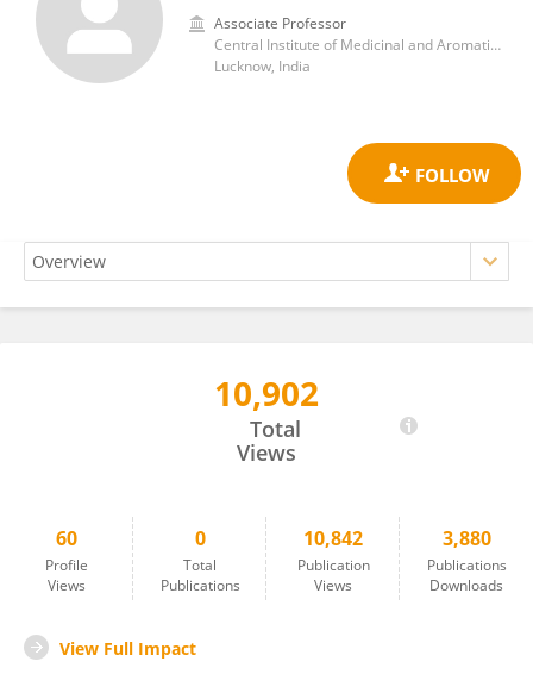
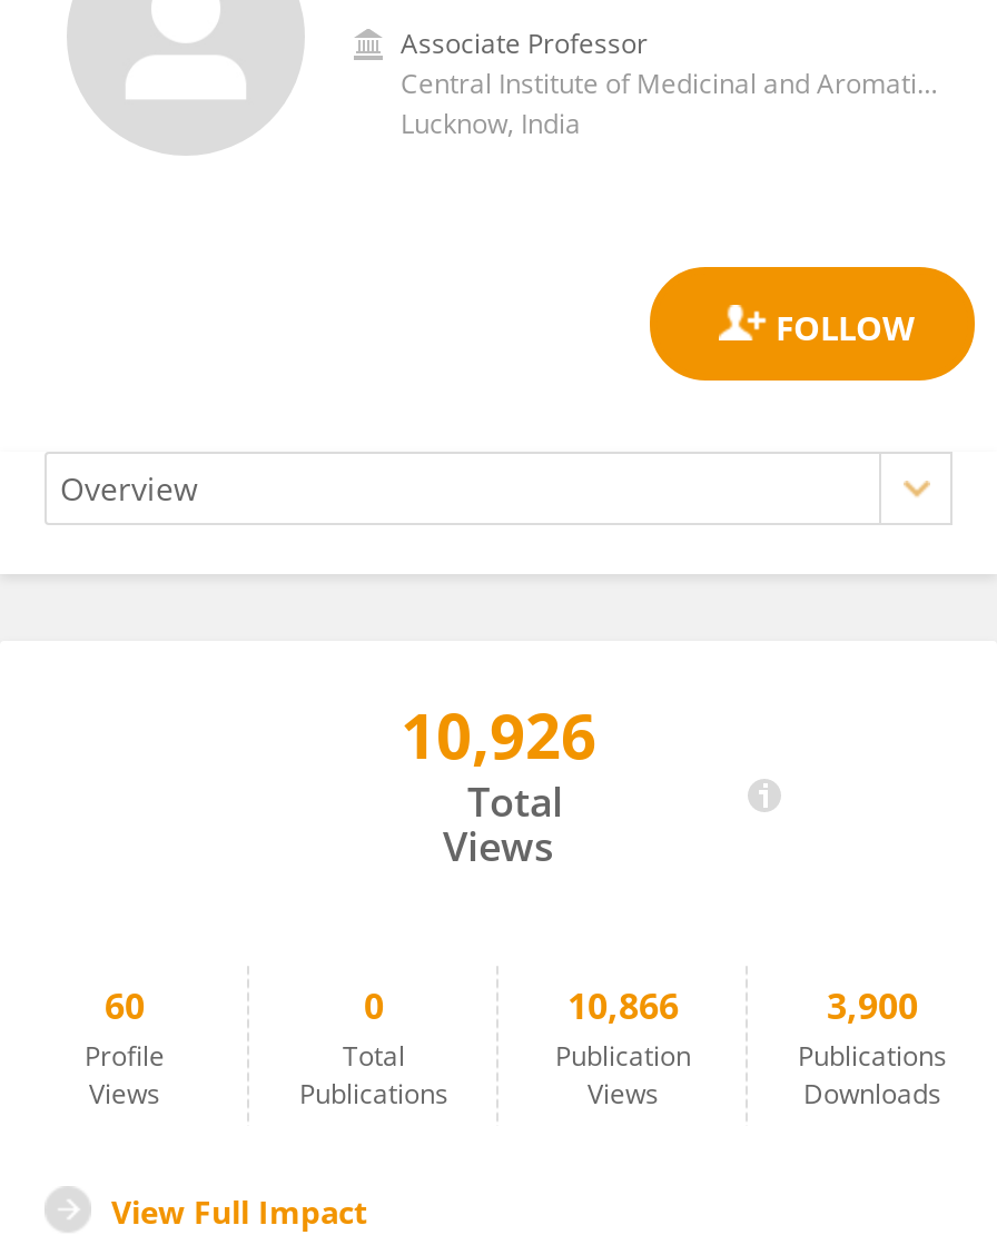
- 10,902
+ 10,926

- 10,842
+ 10,866

- 3,880
+ 3,900
